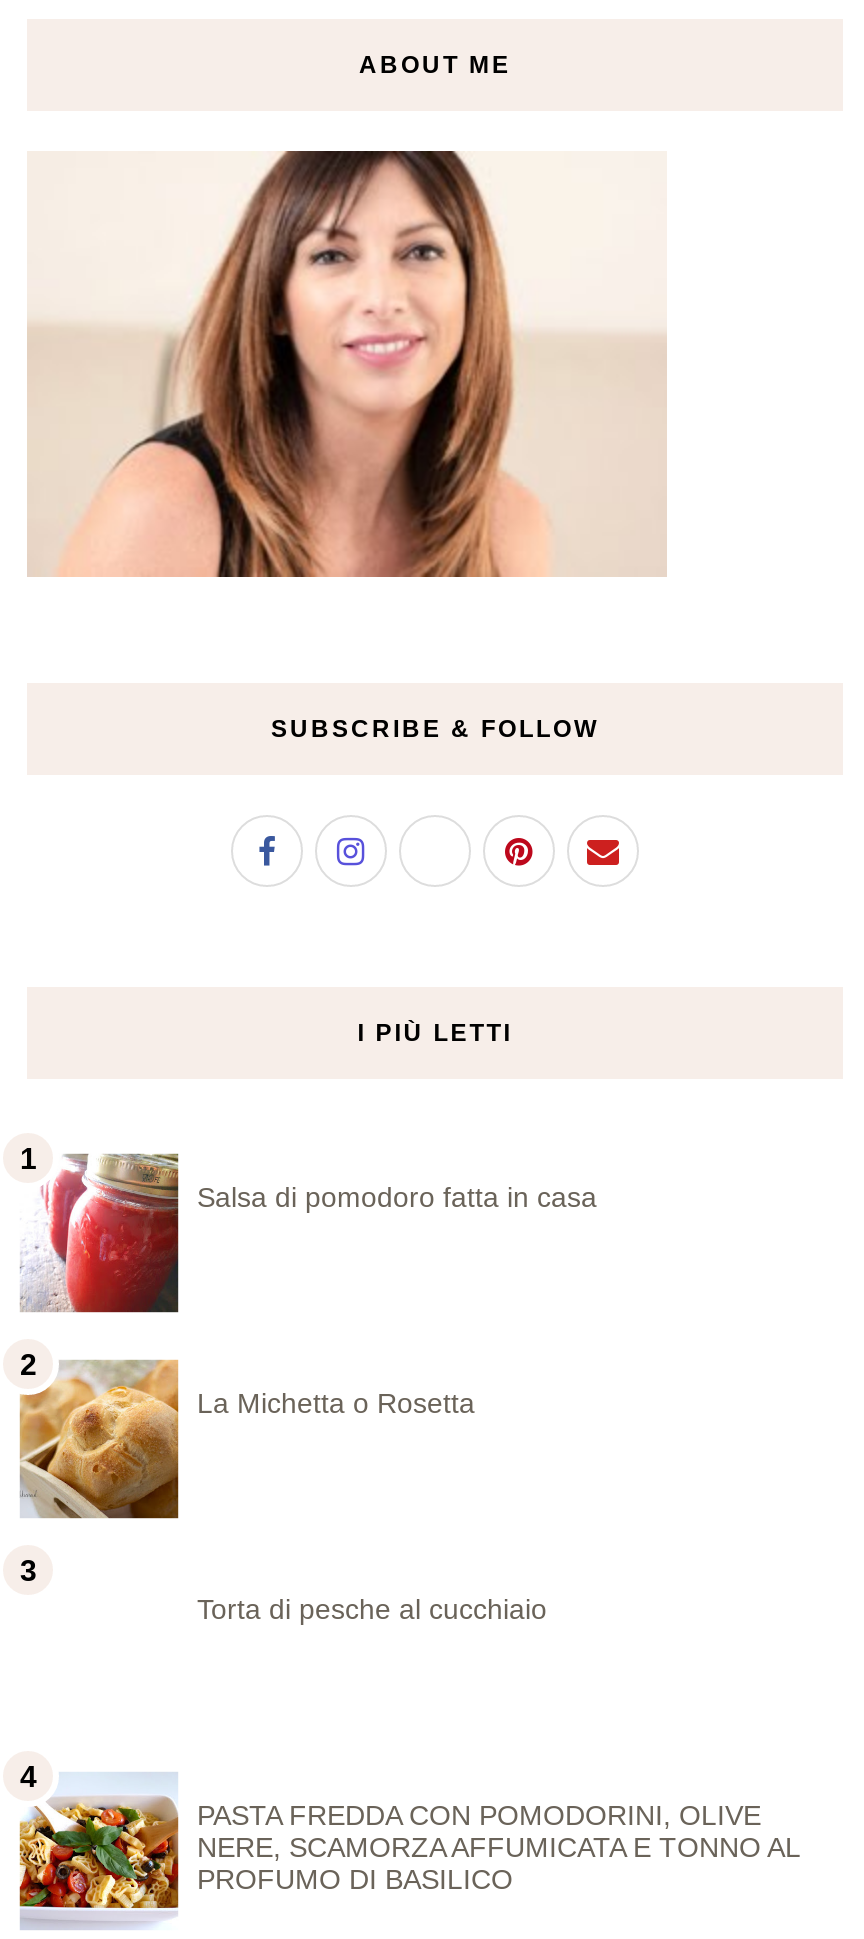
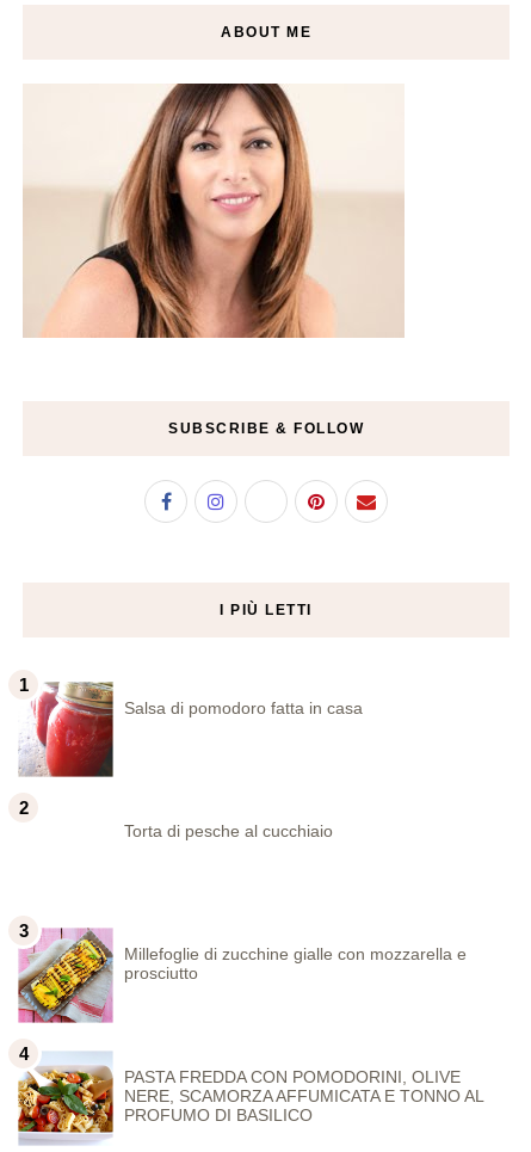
- [image]
- La Michetta o Rosetta

moved up: Torta di pesche al cucchiaio

+ [image]
+ Millefoglie di zucchine gialle con mozzarella e
+ prosciutto
